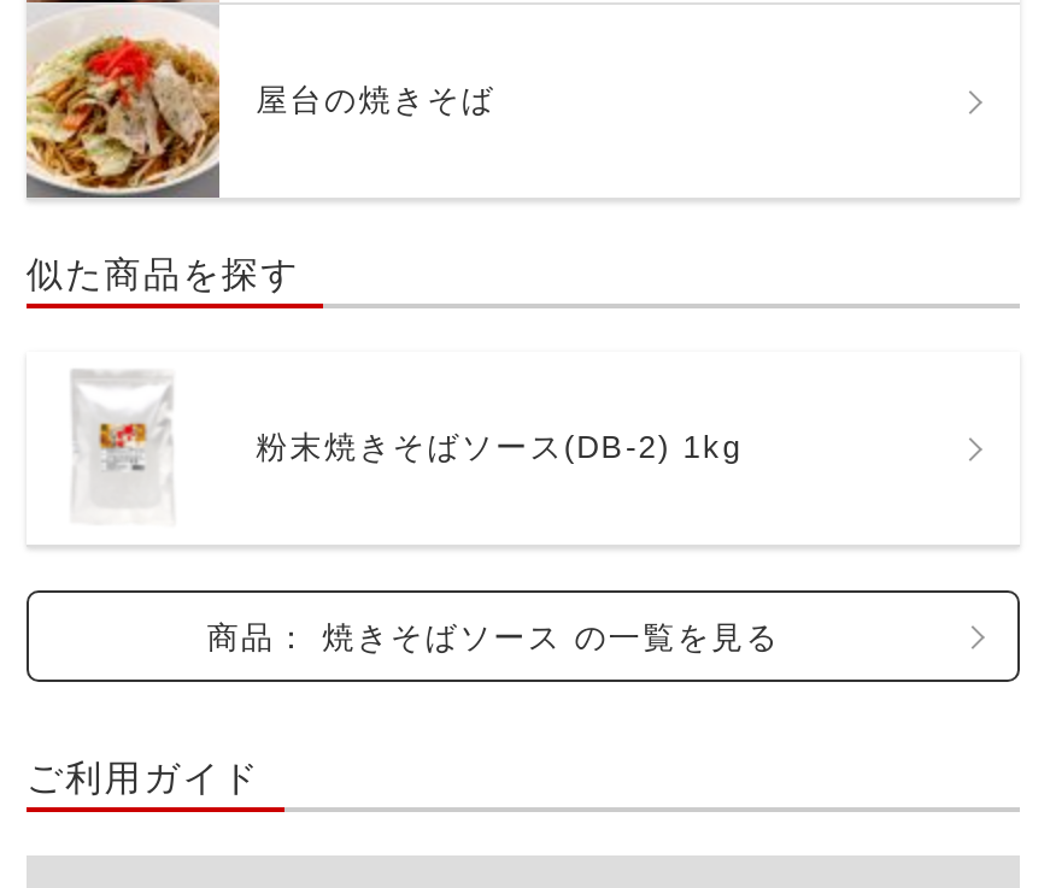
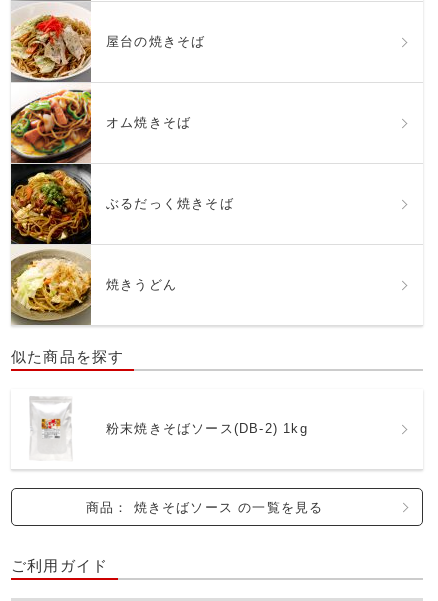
+ [image]
+ オム焼きそば

+ ぶるだっく焼きそば

+ 焼きうどん
